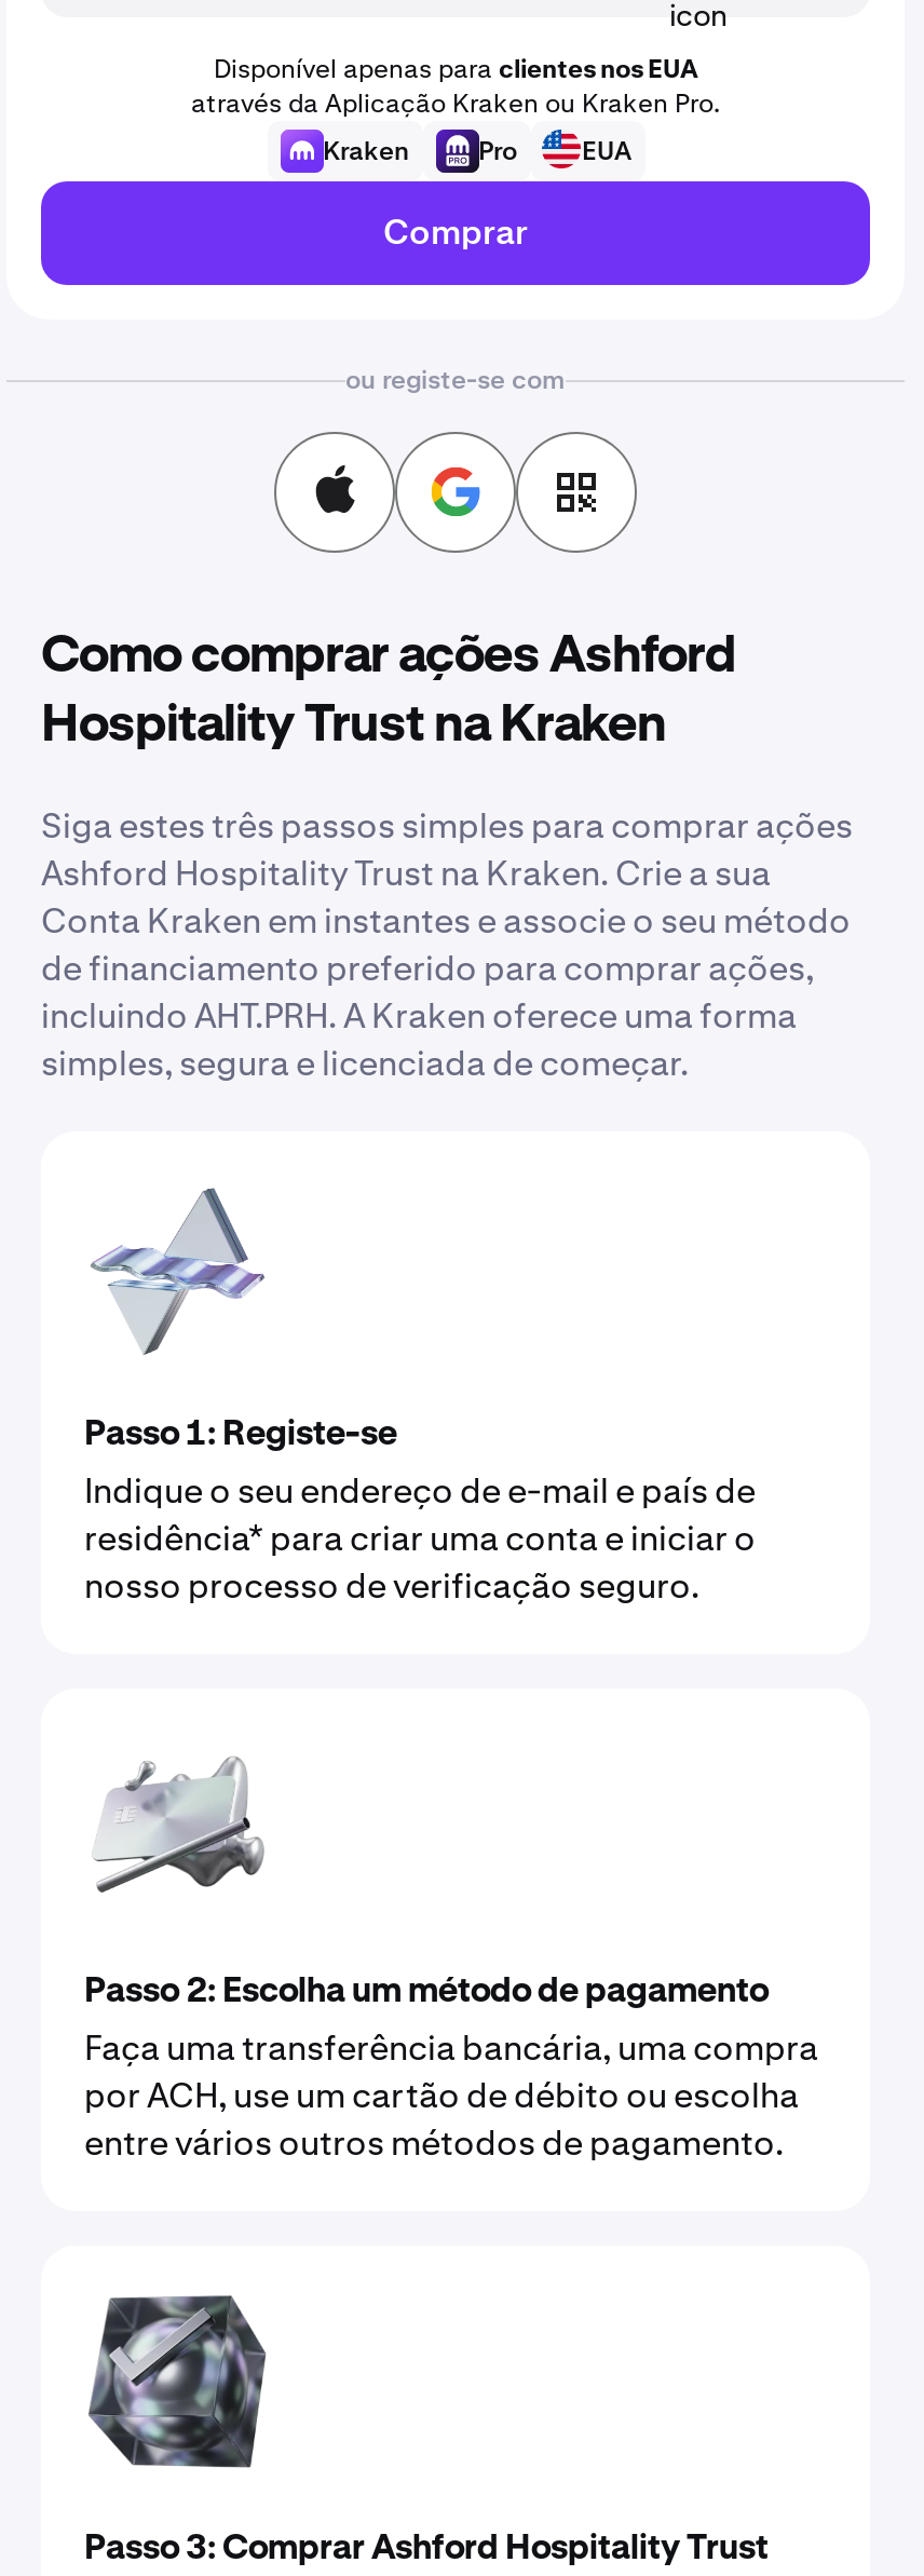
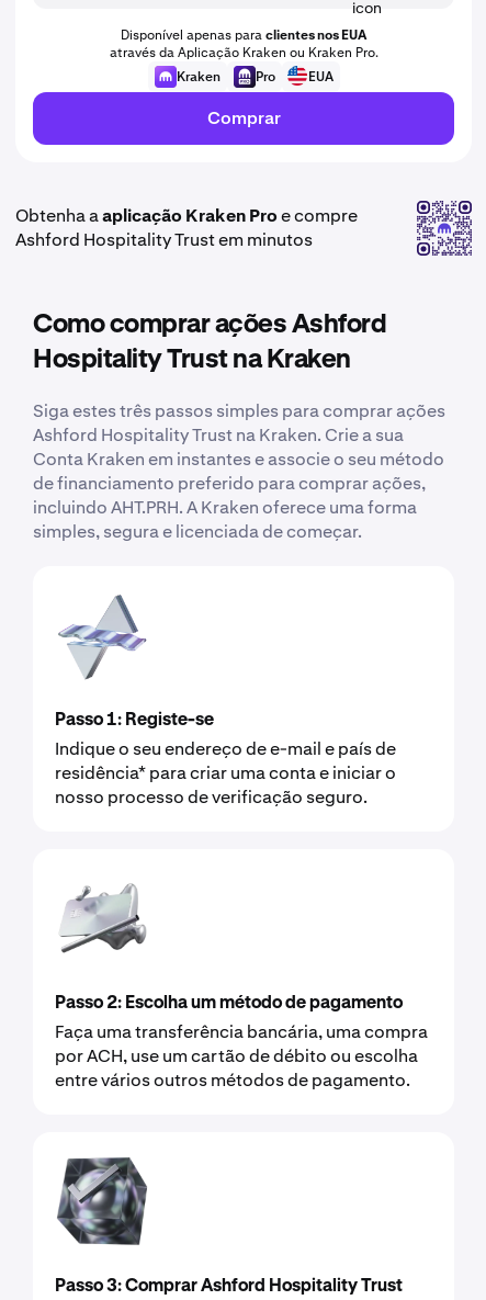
+ [image]

- ou registe-se com
+ Obtenha a aplicação Kraken Pro e compre
+ Ashford Hospitality Trust em minutos
